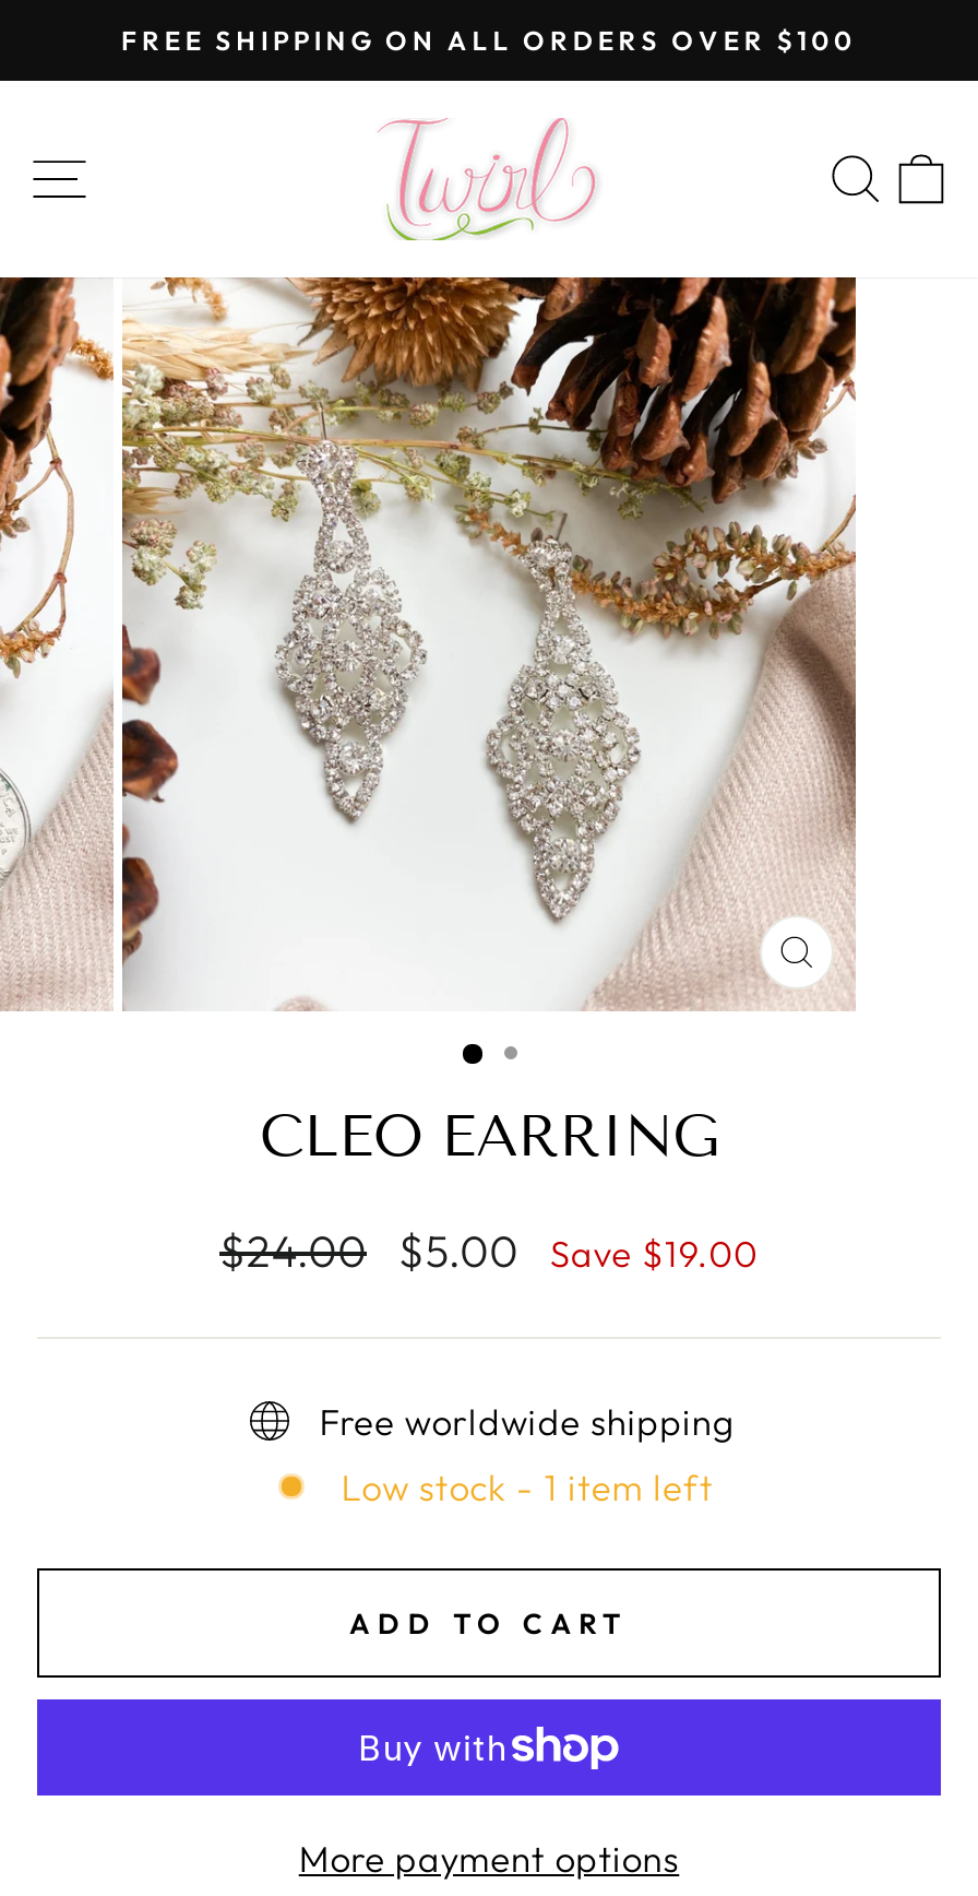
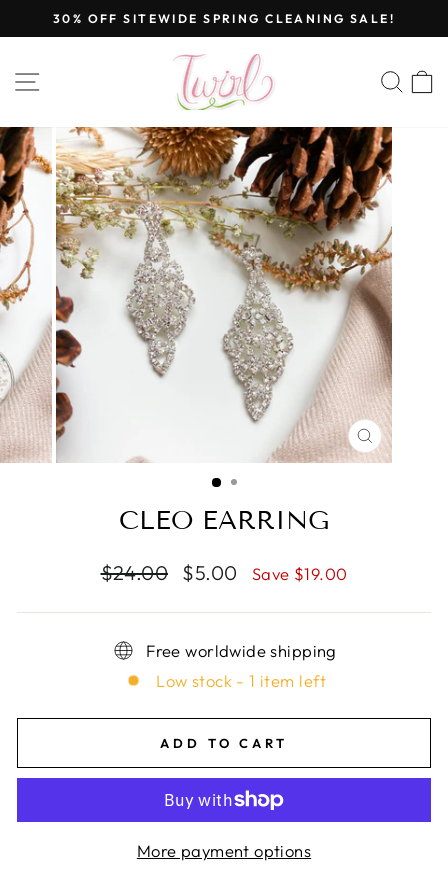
- FREE SHIPPING ON ALL ORDERS OVER $100
+ 30% OFF SITEWIDE SPRING CLEANING SALE!
